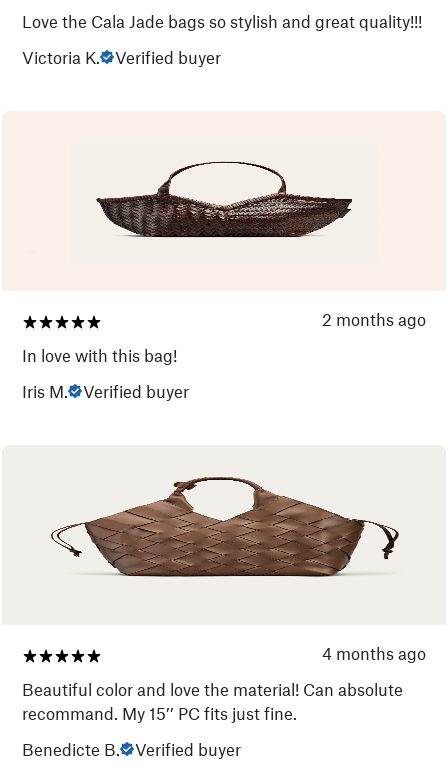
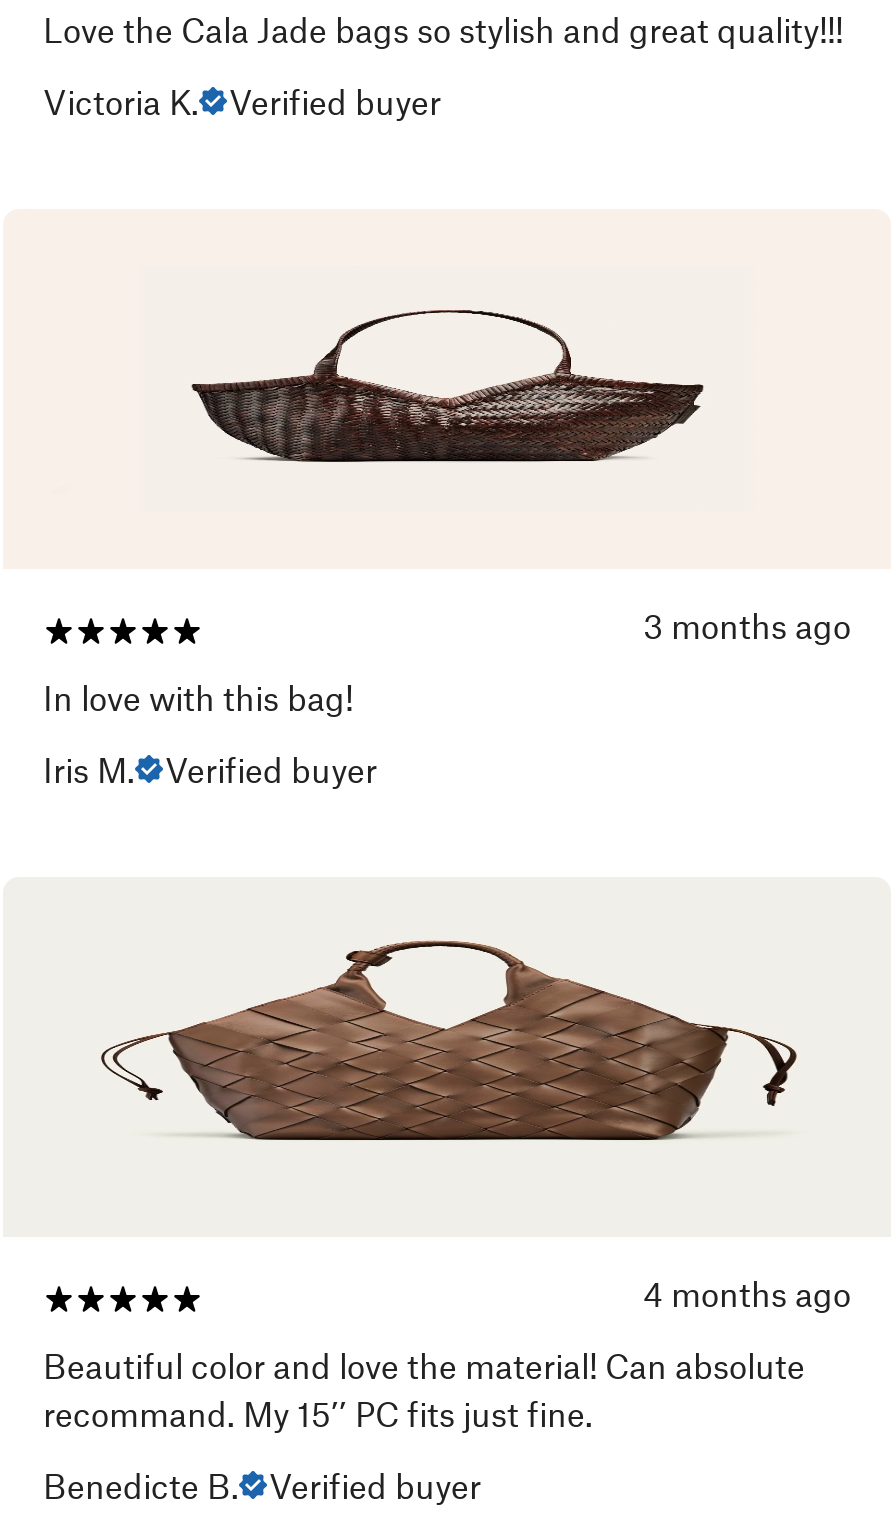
- 2 months ago
+ 3 months ago
